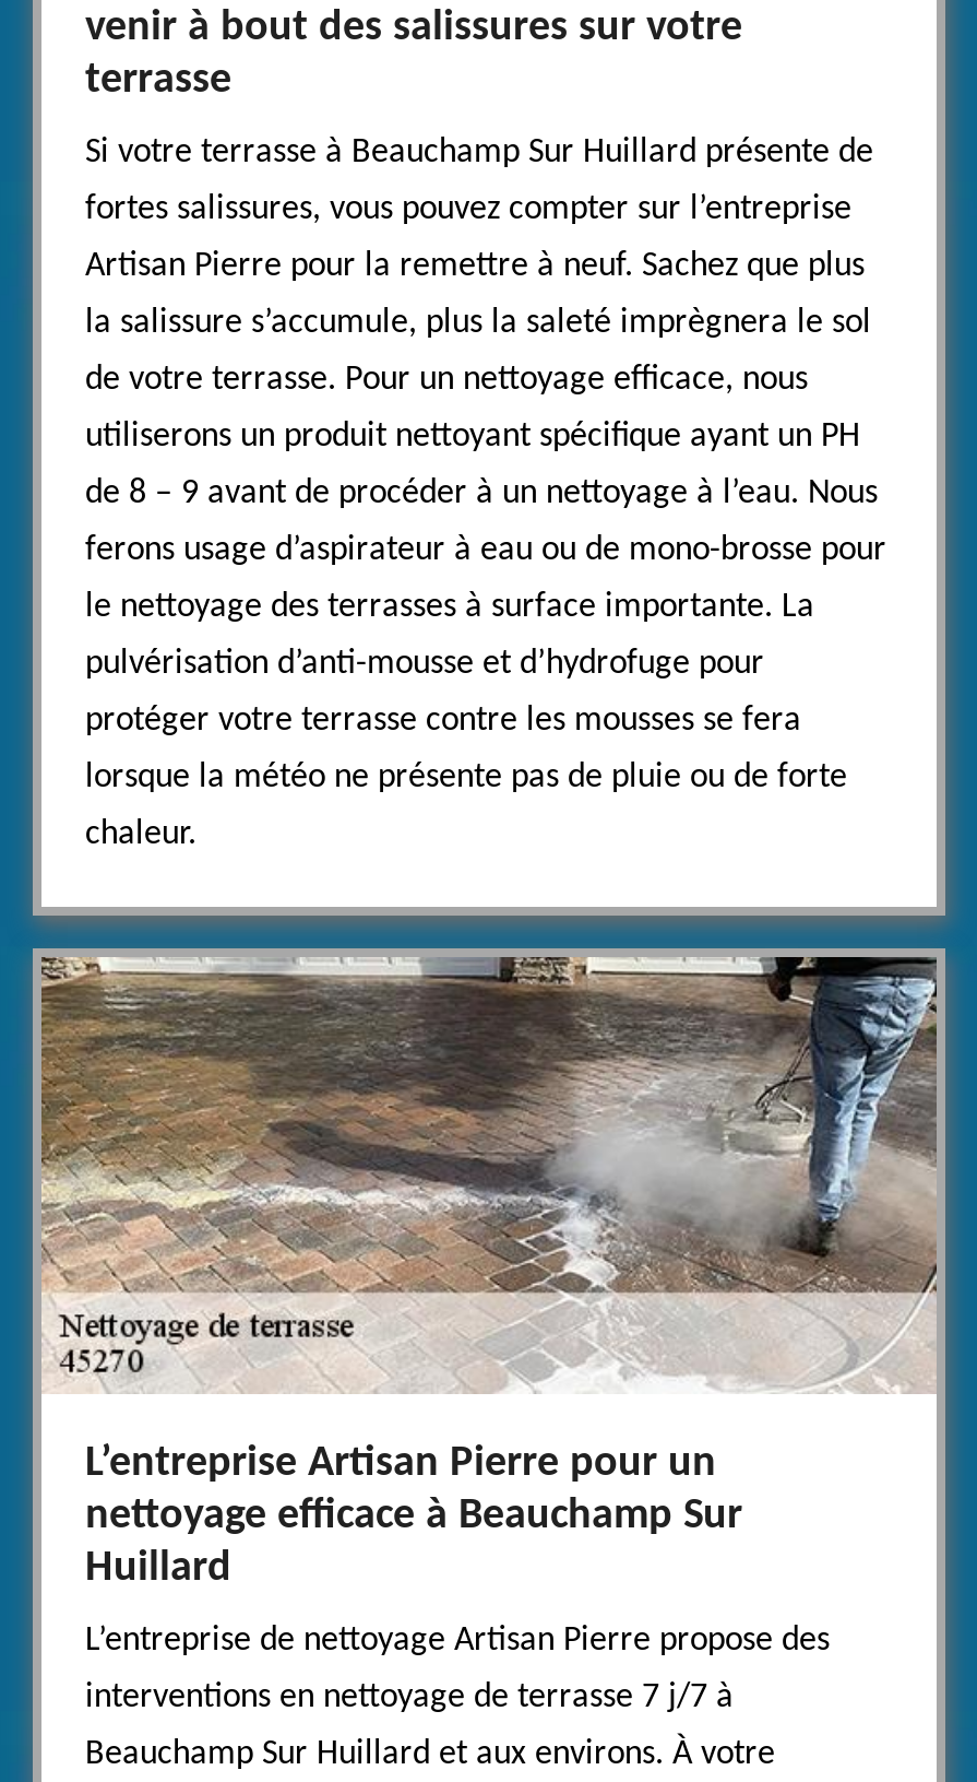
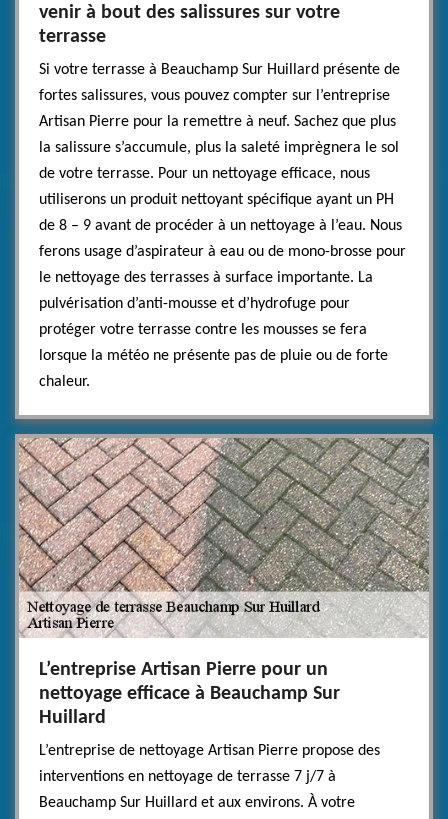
- [image]
+ [image]
